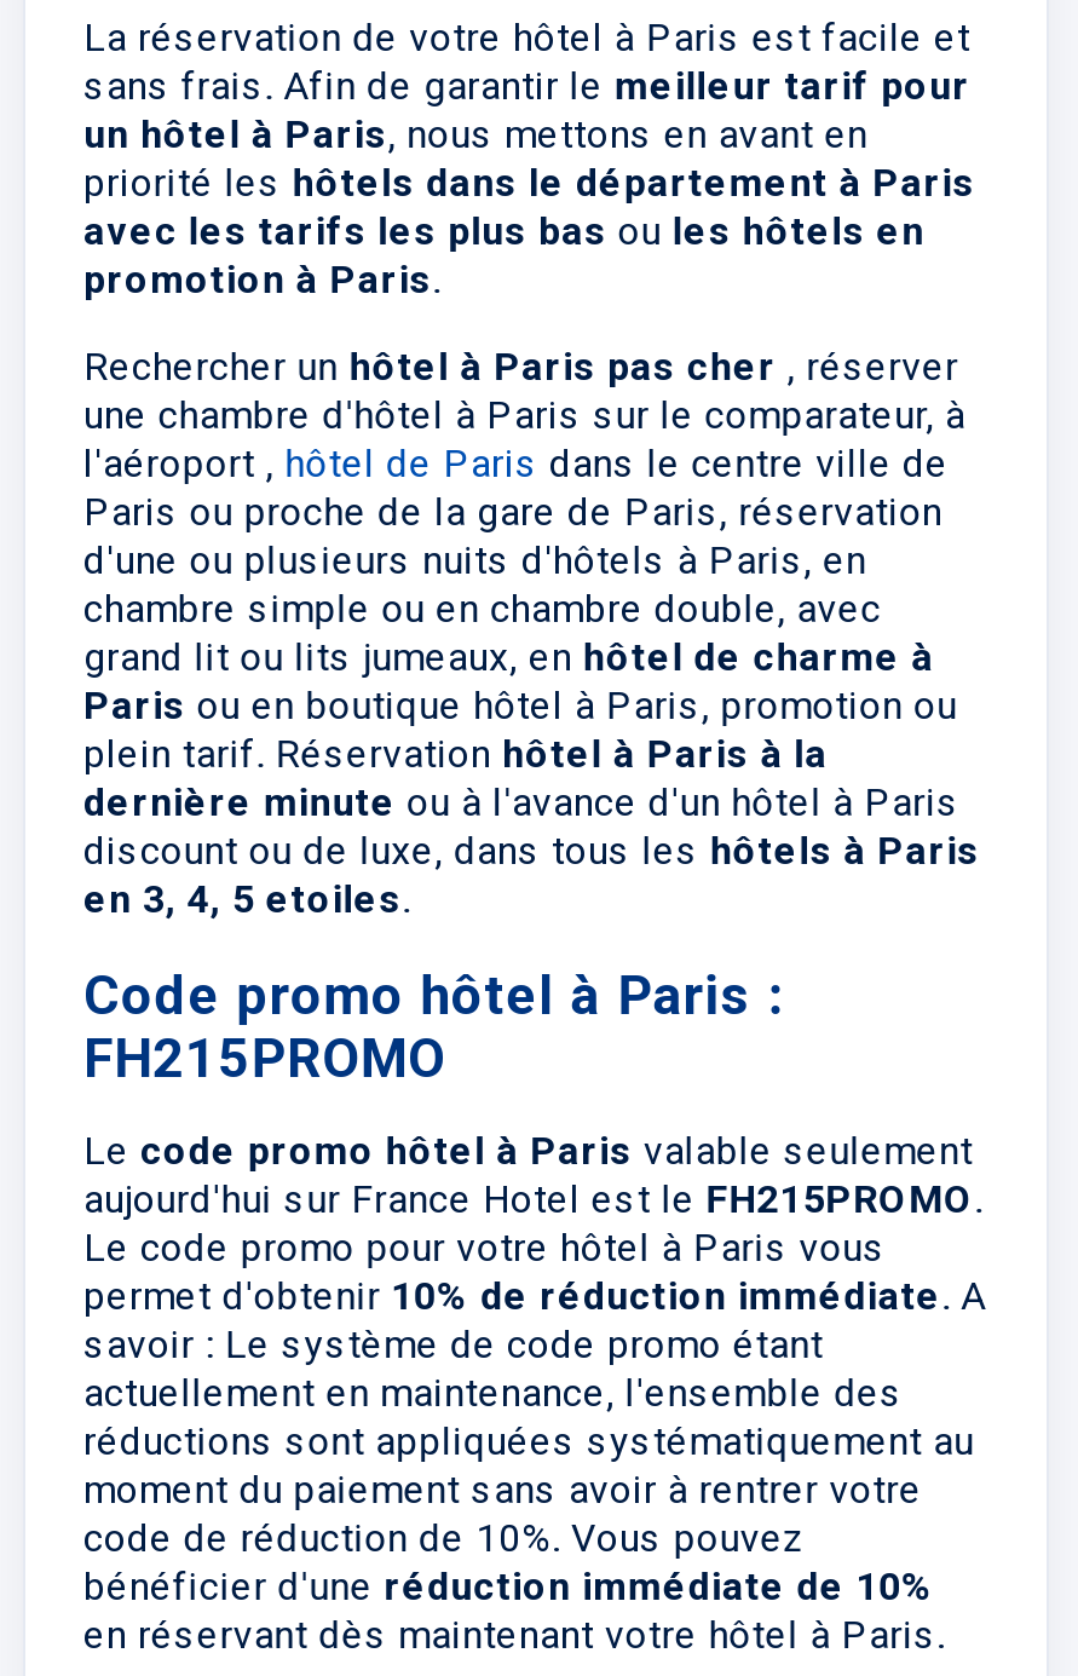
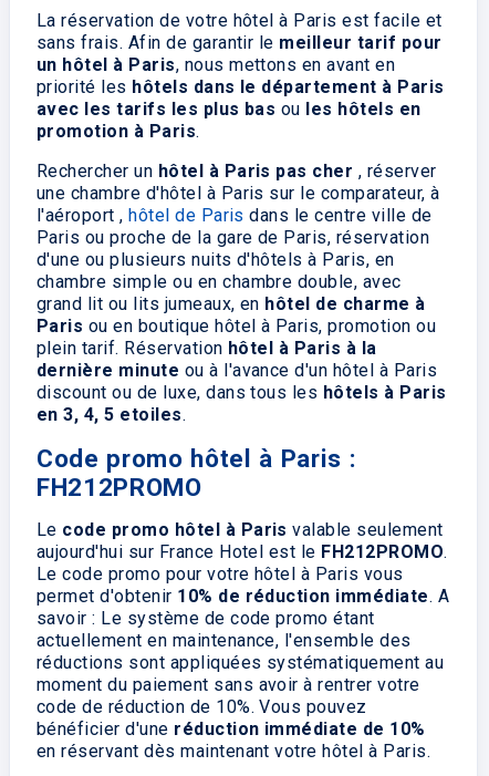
- FH215PROMO
+ FH212PROMO

- aujourd'hui sur France Hotel est le FH215PROMO.
+ aujourd'hui sur France Hotel est le FH212PROMO.
